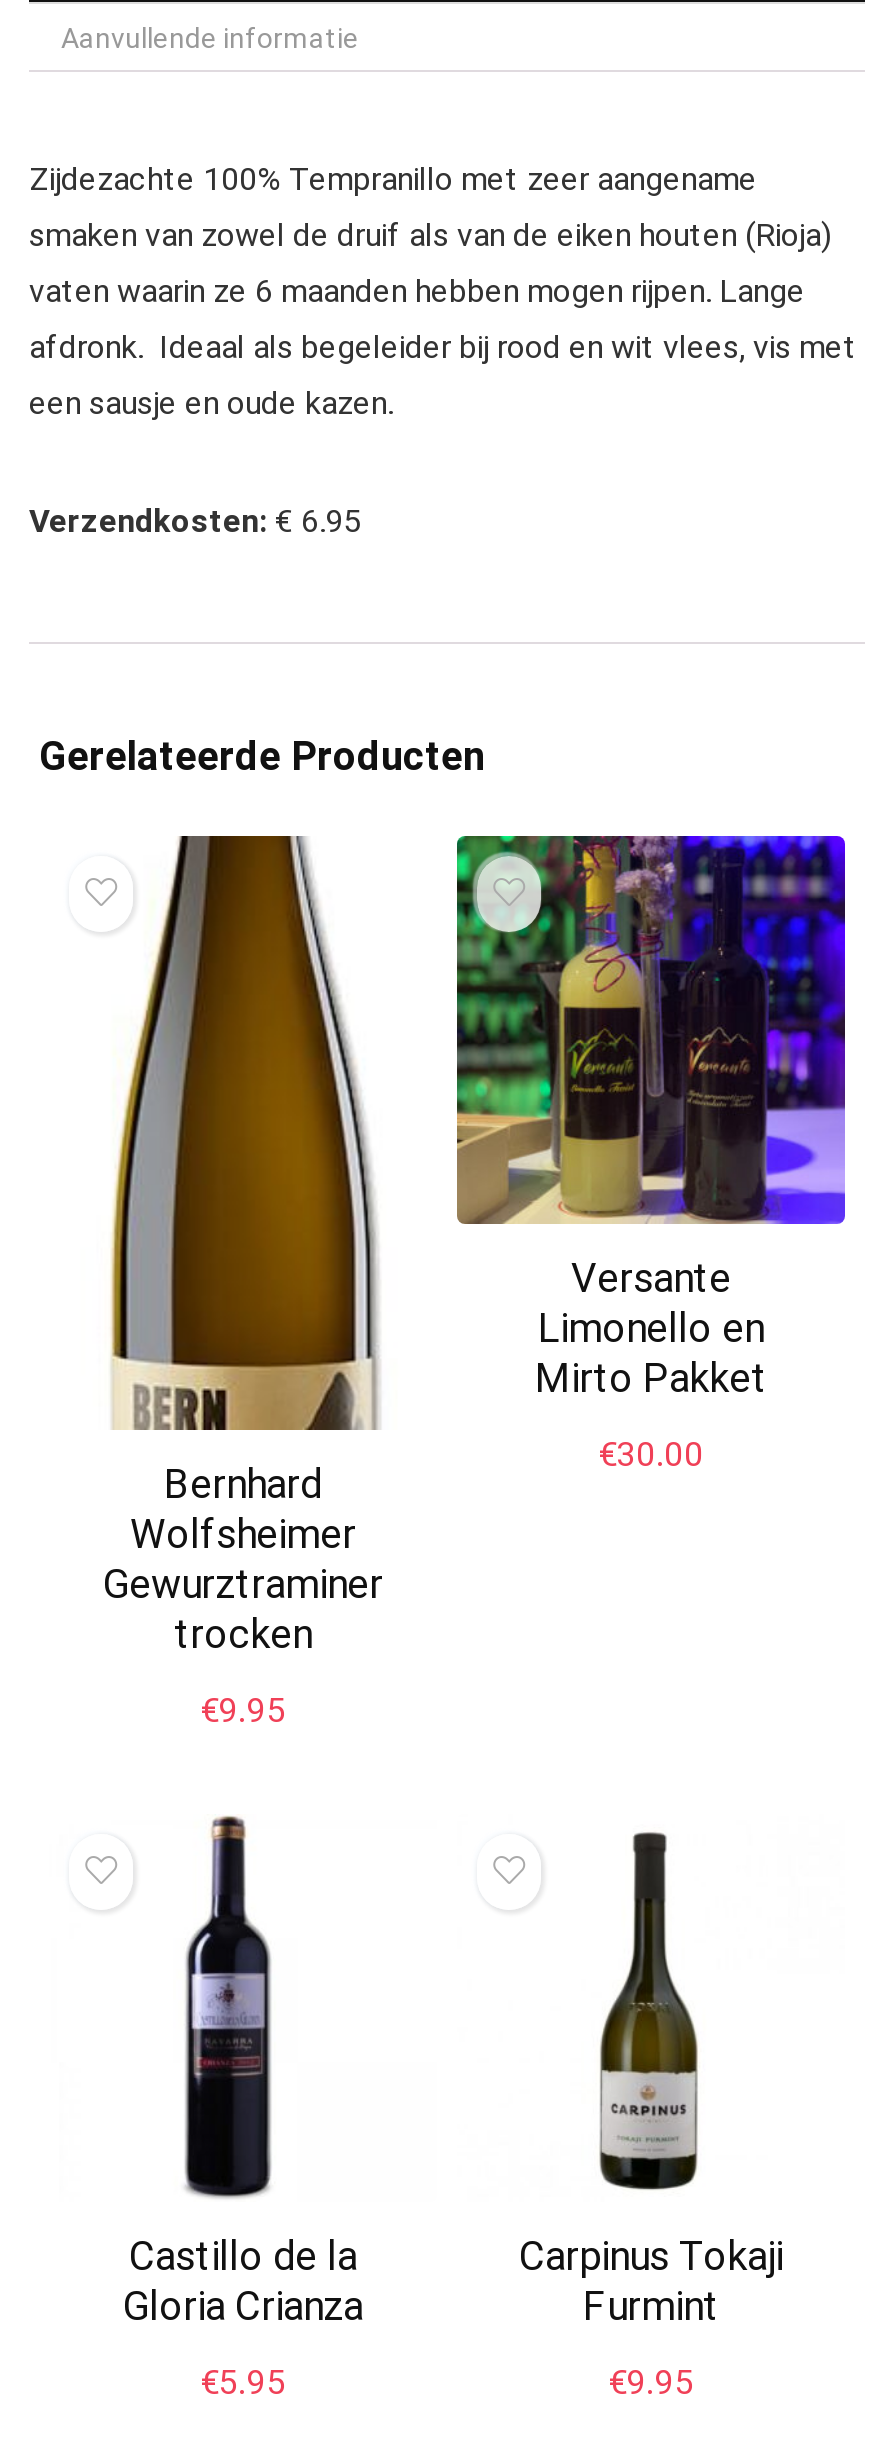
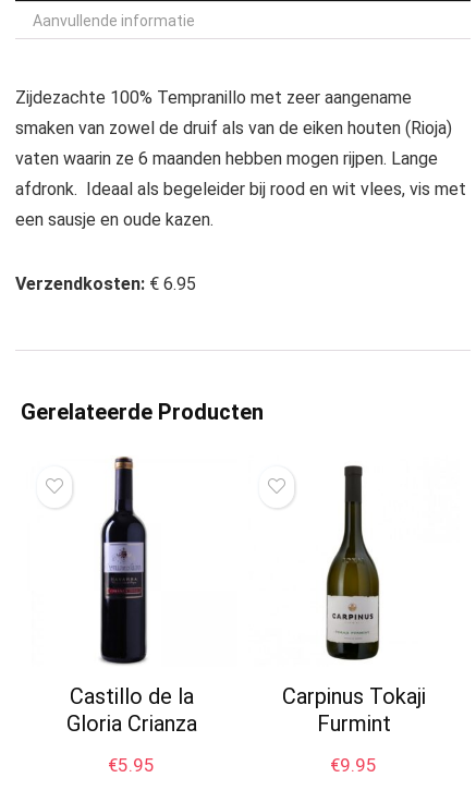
- [image]
- Bernhard
- Wolfsheimer
- Gewurztraminer
- trocken
- €9.95

- [image]
- Versante
- Limonello en
- Mirto Pakket
- €30.00
